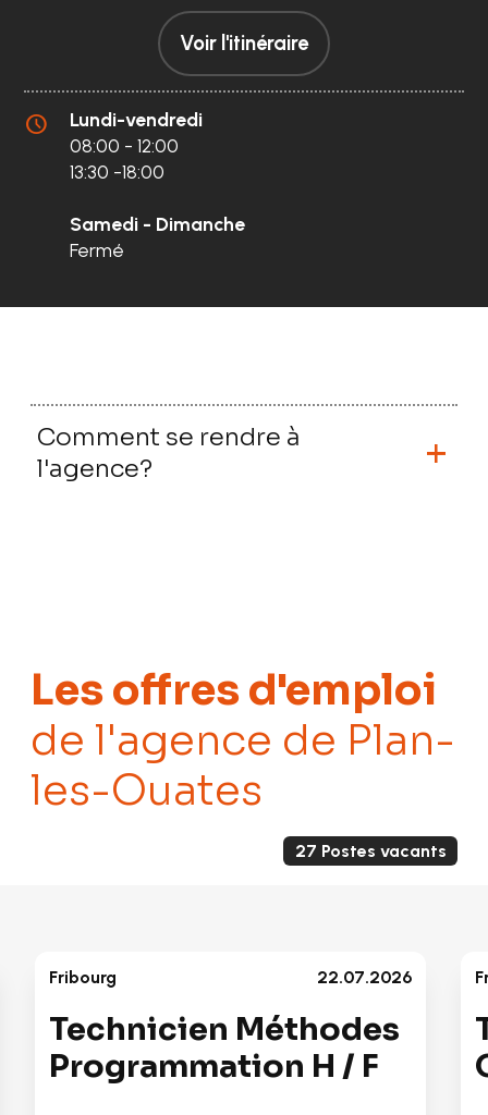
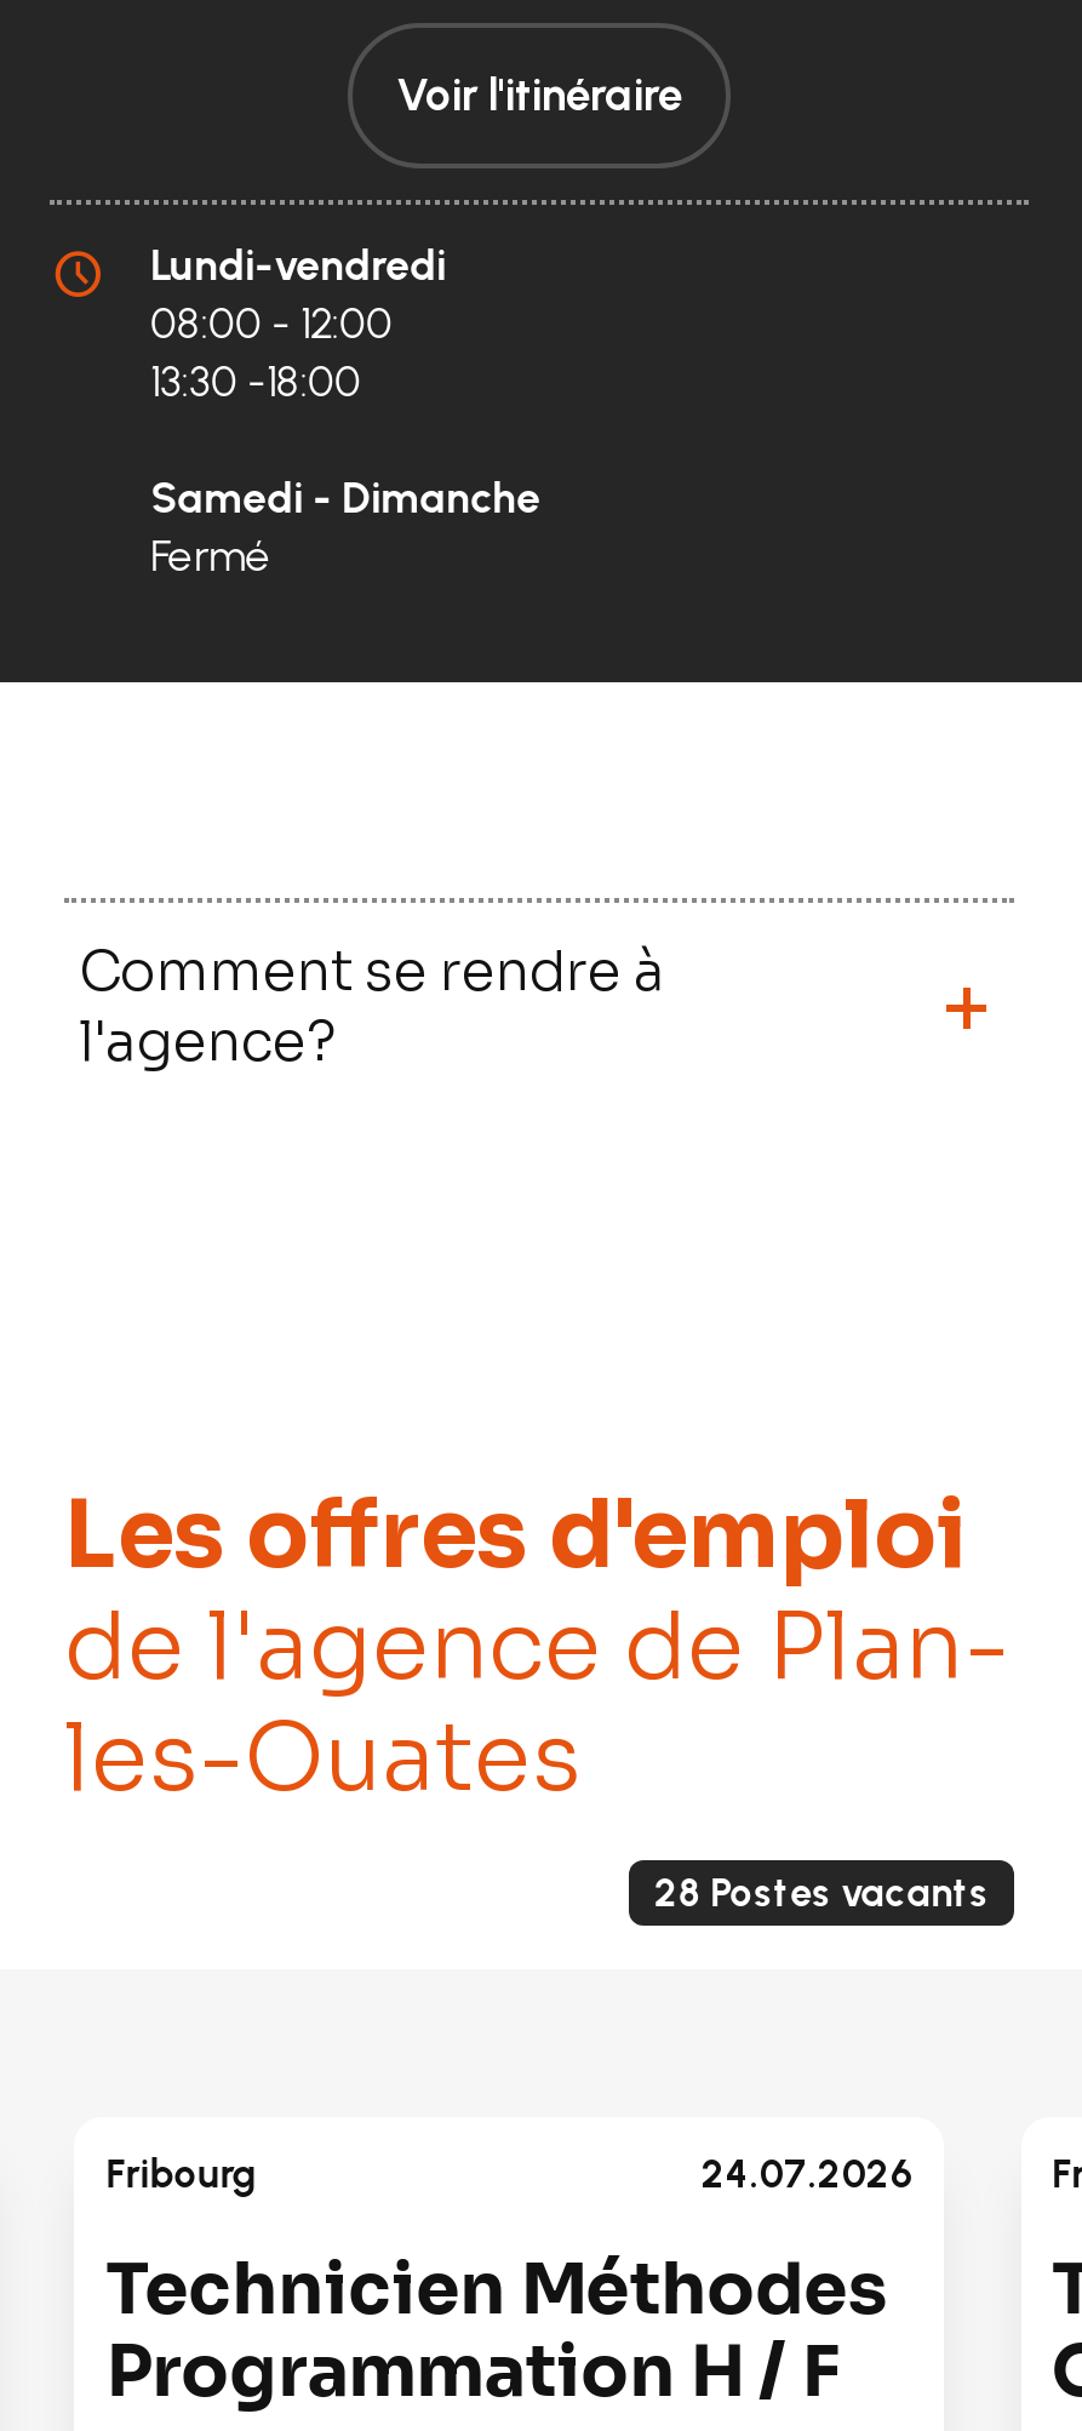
- 27 Postes vacants
+ 28 Postes vacants

- 22.07.2026
+ 24.07.2026
